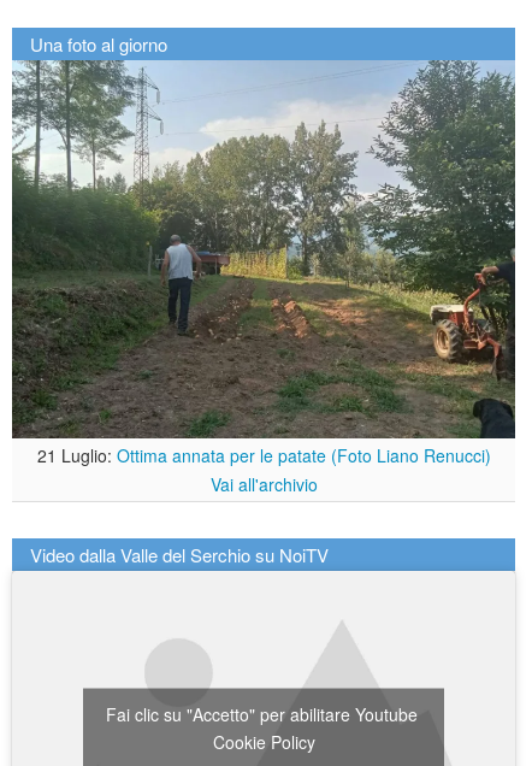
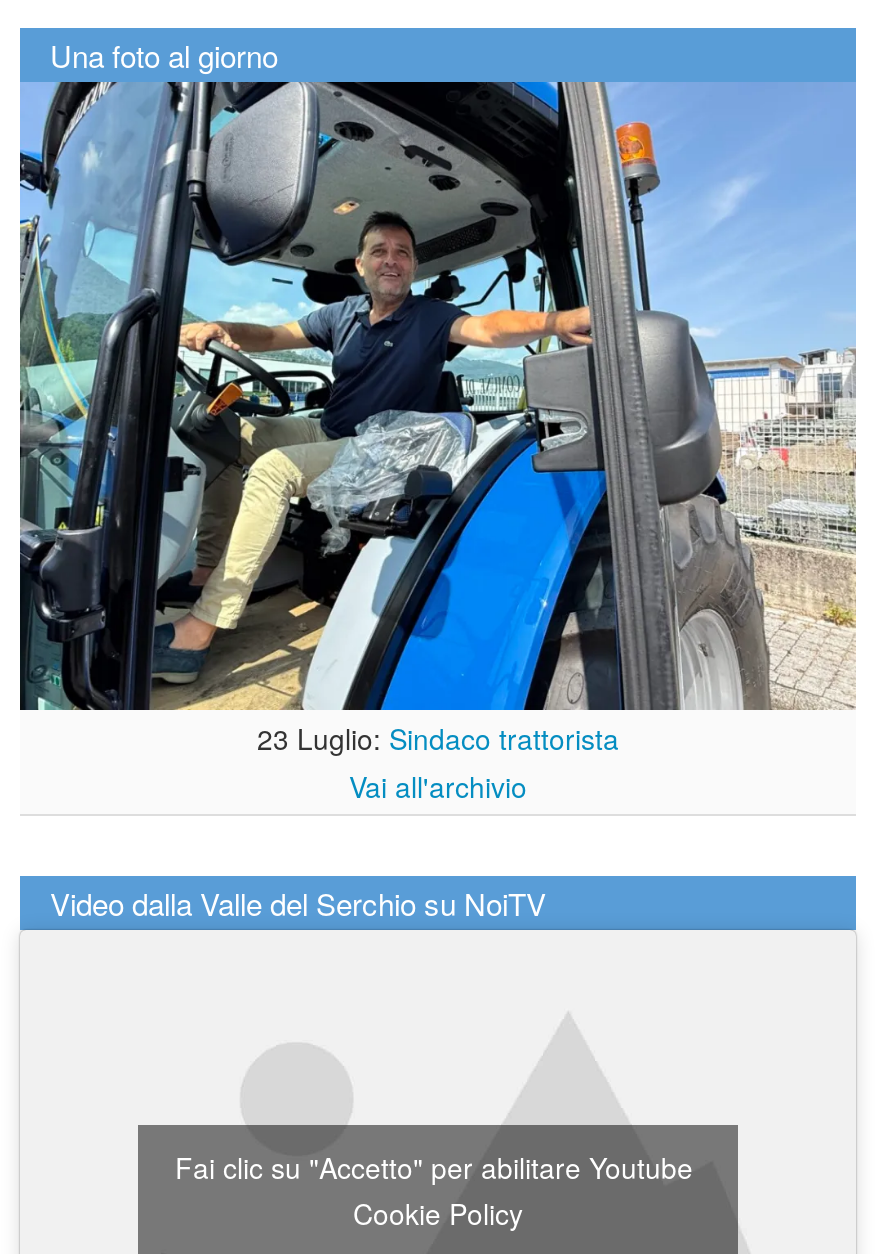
- [image]
- 21 Luglio: Ottima annata per le patate (Foto Liano Renucci)
+ [image]
+ 23 Luglio: Sindaco trattorista
